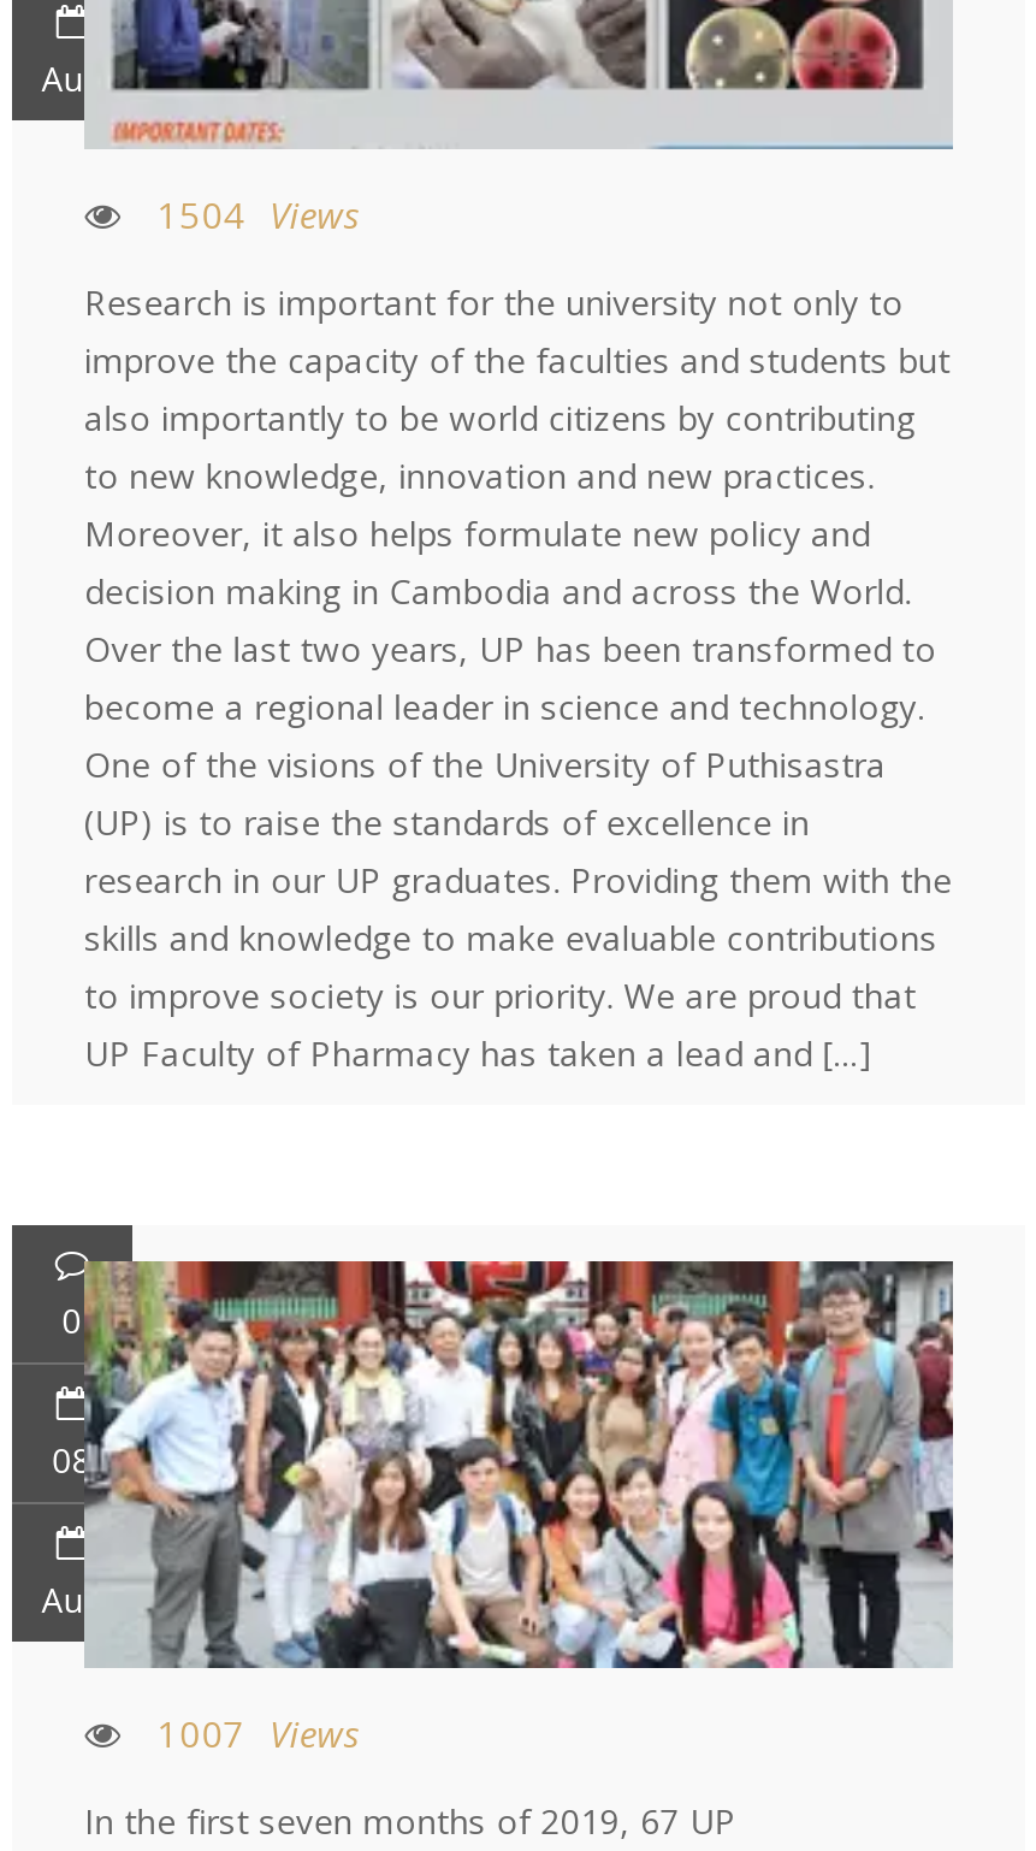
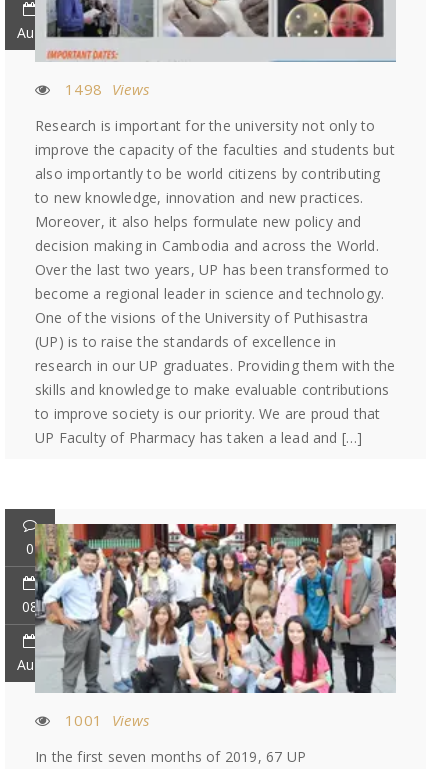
- 1504 Views
+ 1498 Views

- 1007 Views
+ 1001 Views
